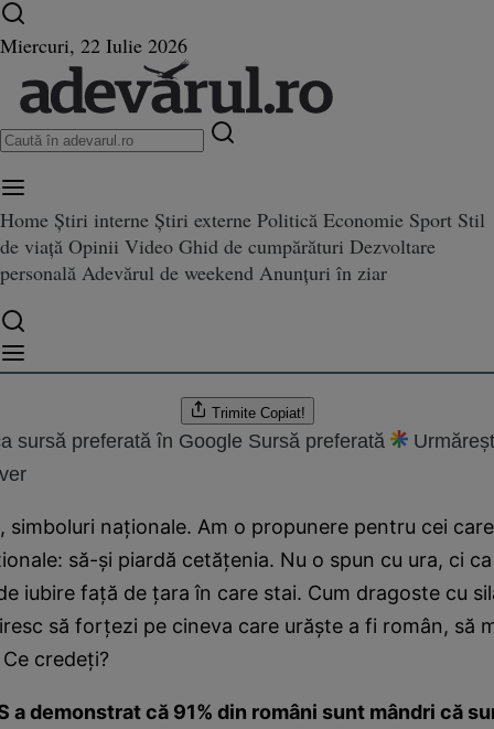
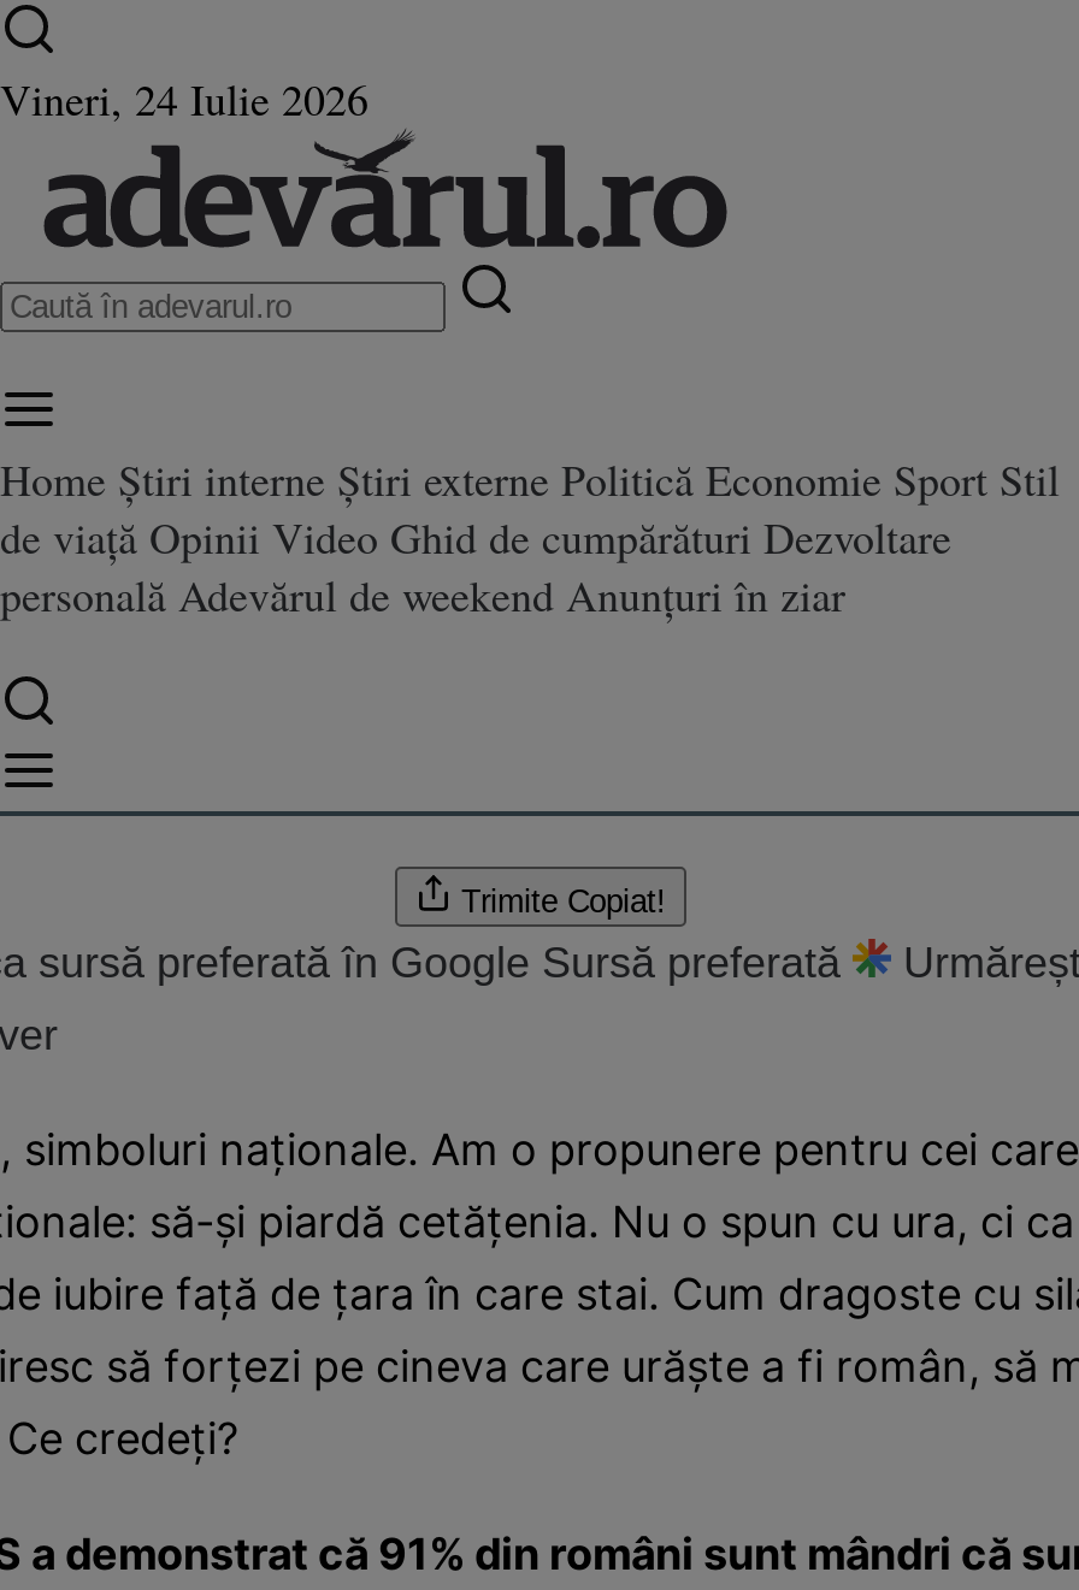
- Miercuri, 22 Iulie 2026
+ Vineri, 24 Iulie 2026
